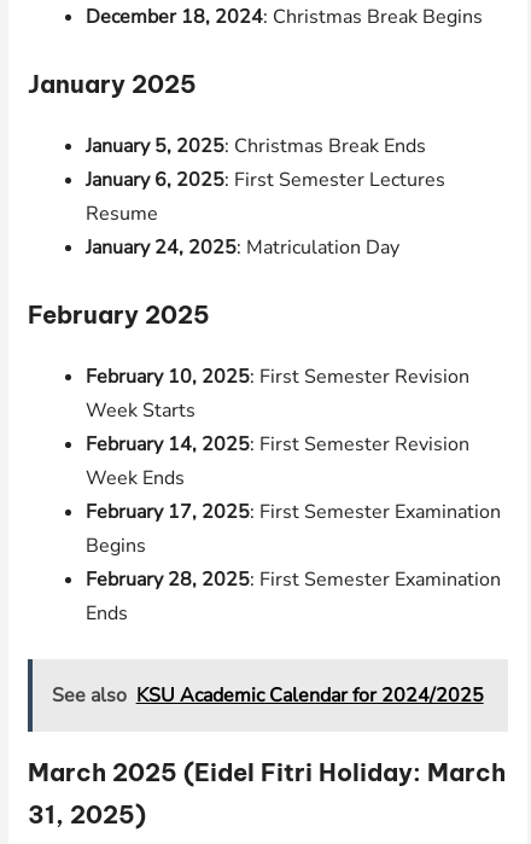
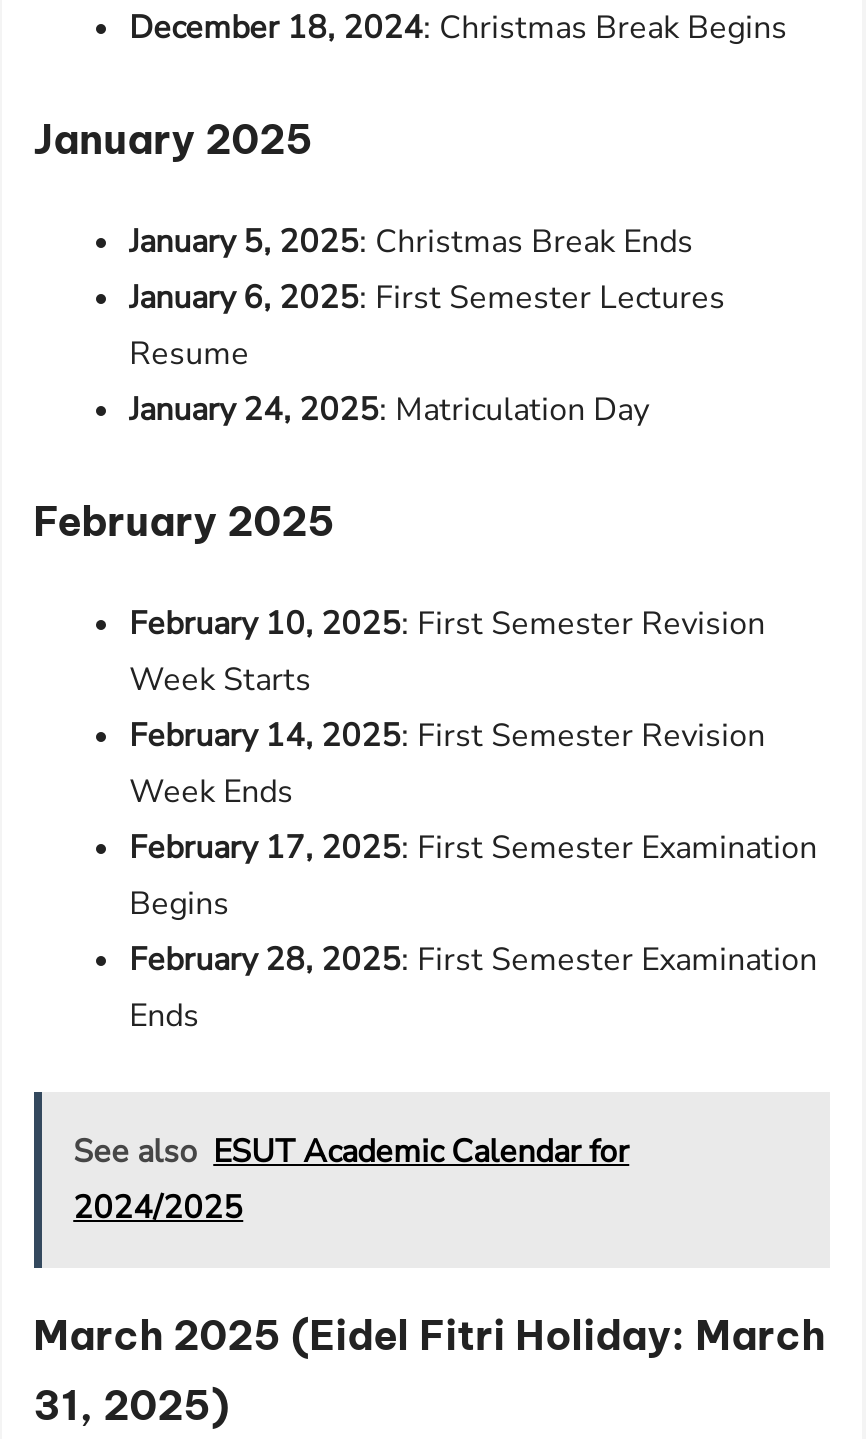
- See also KSU Academic Calendar for 2024/2025
+ See also ESUT Academic Calendar for
+ 2024/2025
